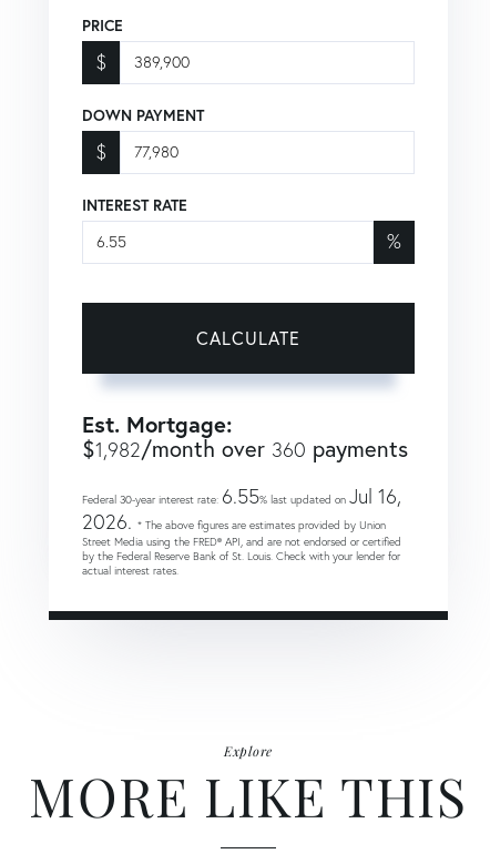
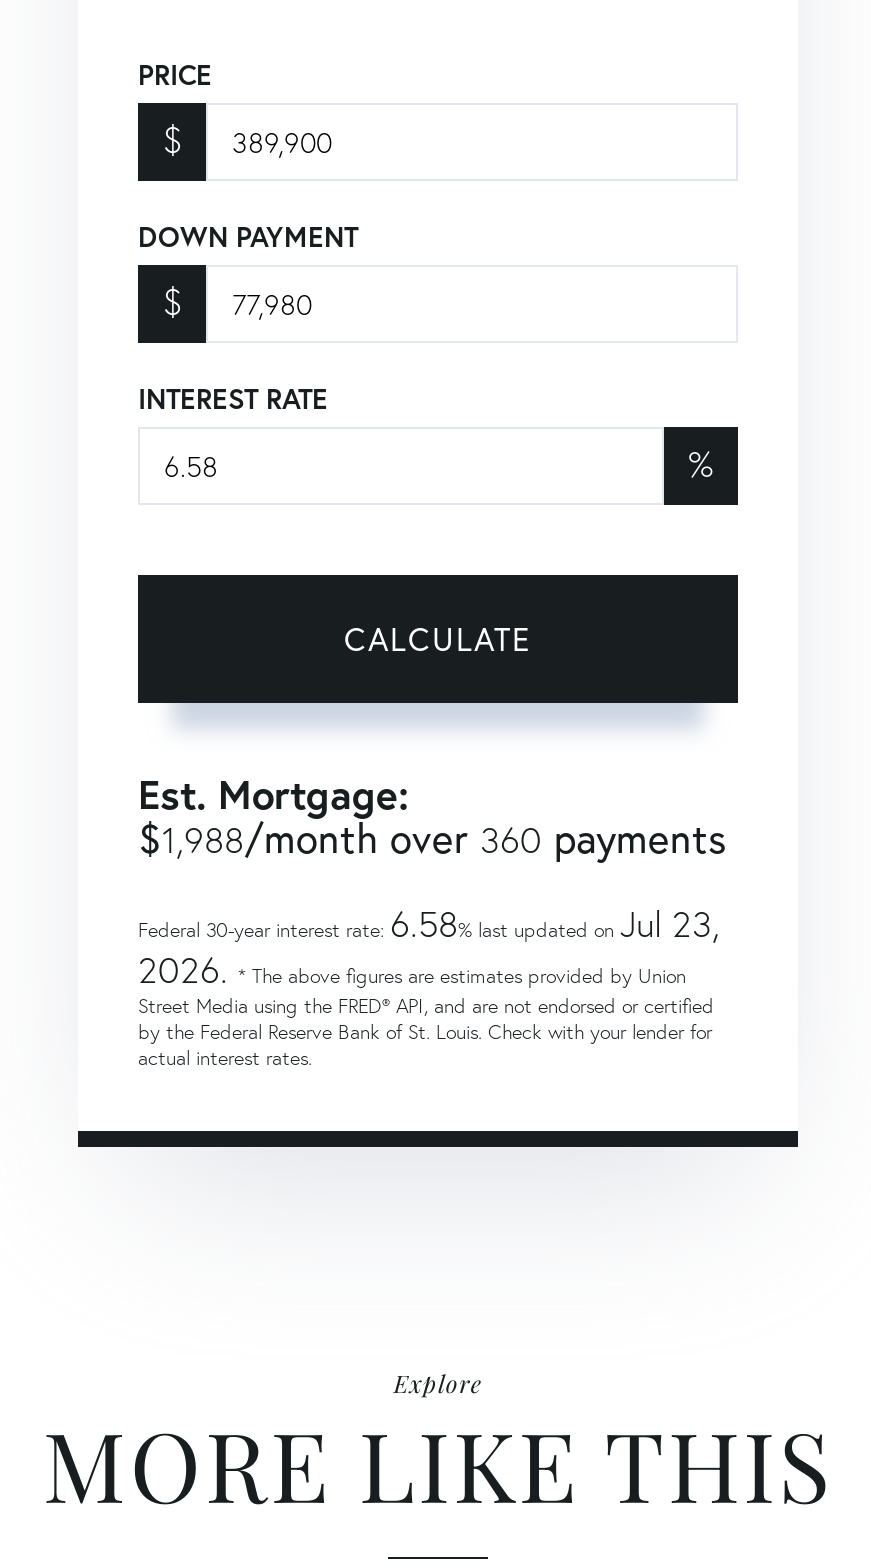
- $1,982/month over 360 payments
+ $1,988/month over 360 payments

- Federal 30-year interest rate: 6.55% last updated on Jul 16,
+ Federal 30-year interest rate: 6.58% last updated on Jul 23,
